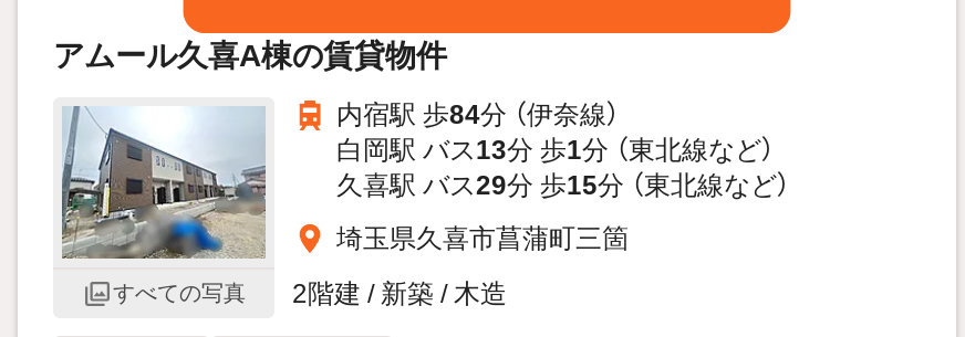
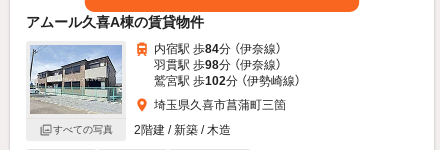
- [image]
- 白岡駅 バス13分 歩1分 （東北線など）
- 久喜駅 バス29分 歩15分 （東北線など）
+ [image]
+ 羽貫駅 歩98分 （伊奈線）
+ 鷲宮駅 歩102分 （伊勢崎線）
